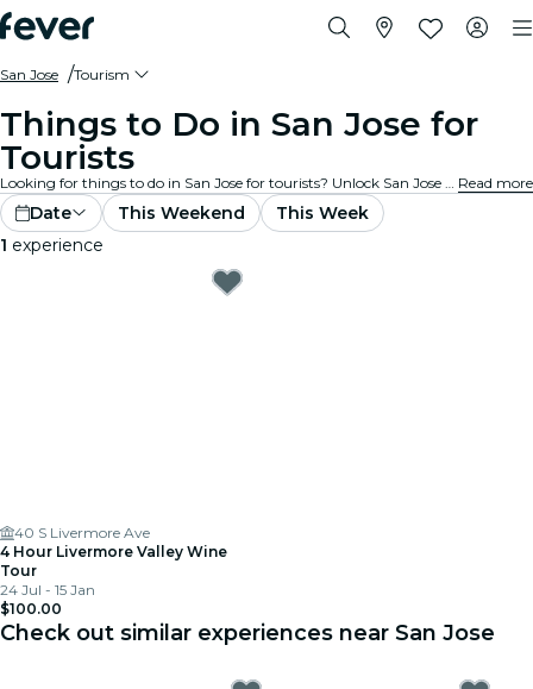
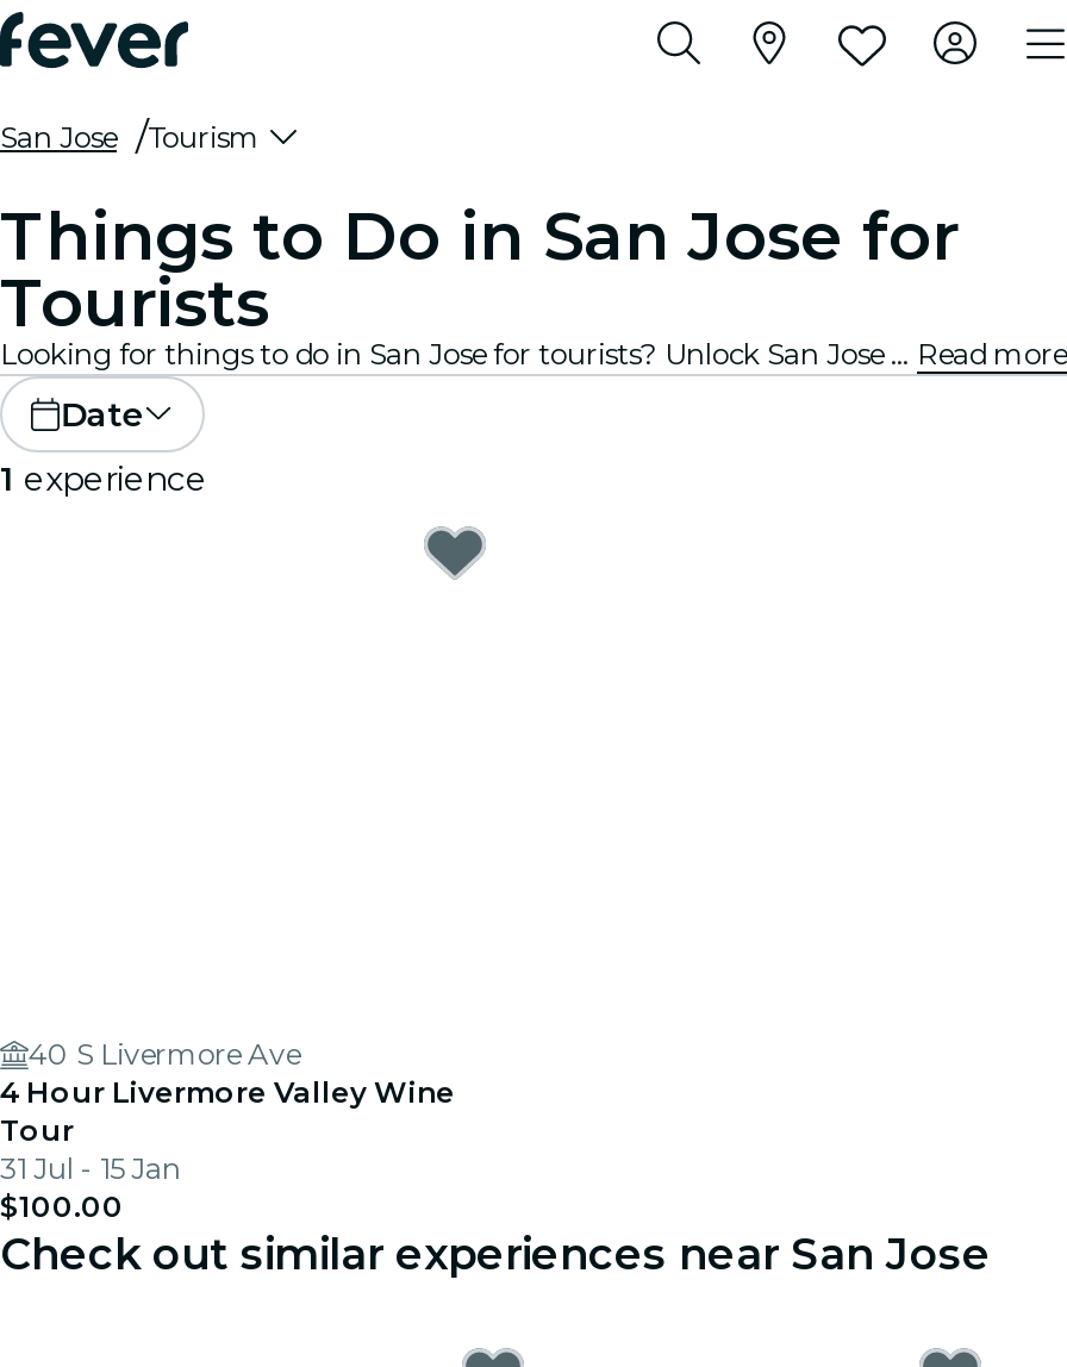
- This Weekend
- This Week

- 24 Jul - 15 Jan
+ 31 Jul - 15 Jan
